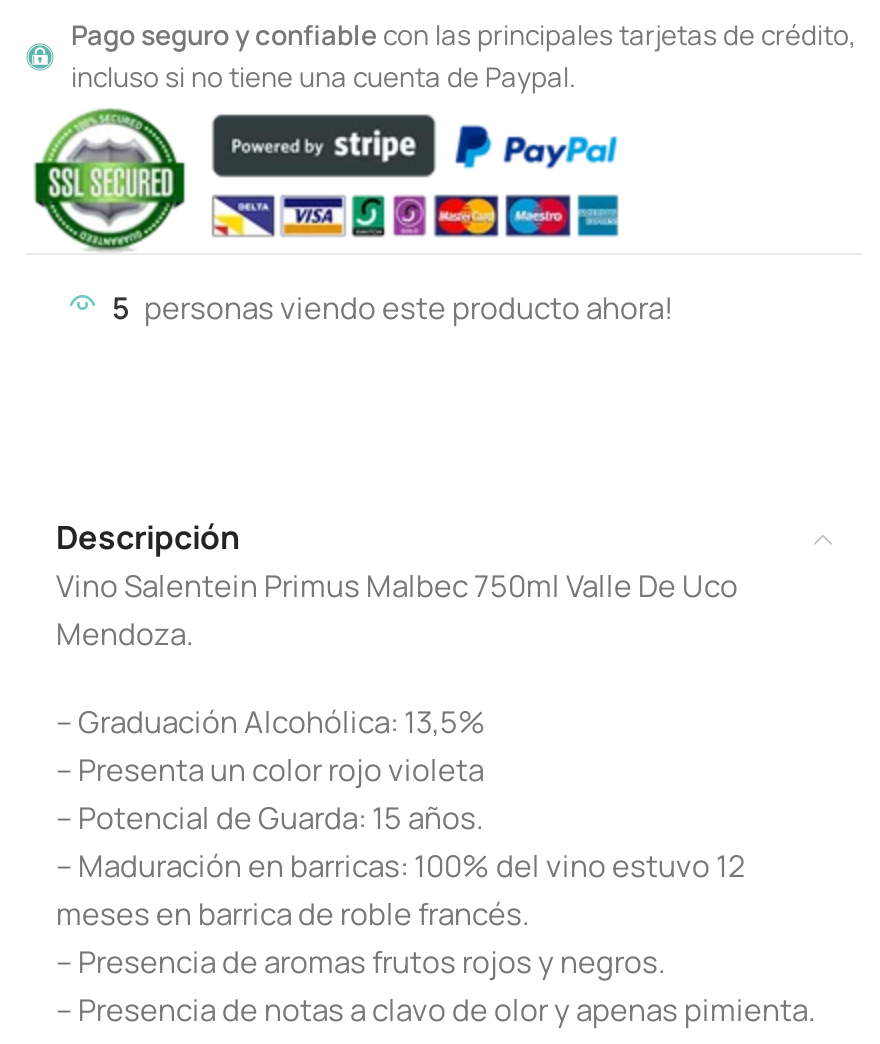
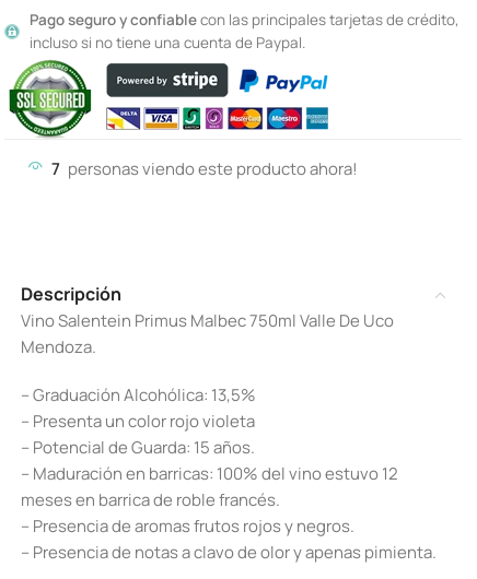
- 5 personas viendo este producto ahora!
+ 7 personas viendo este producto ahora!
